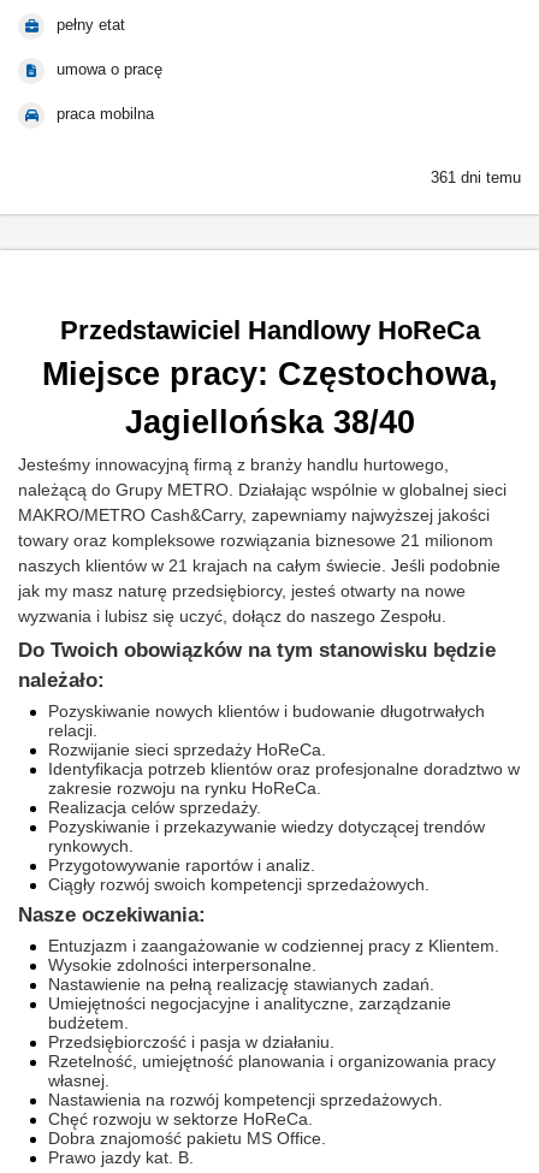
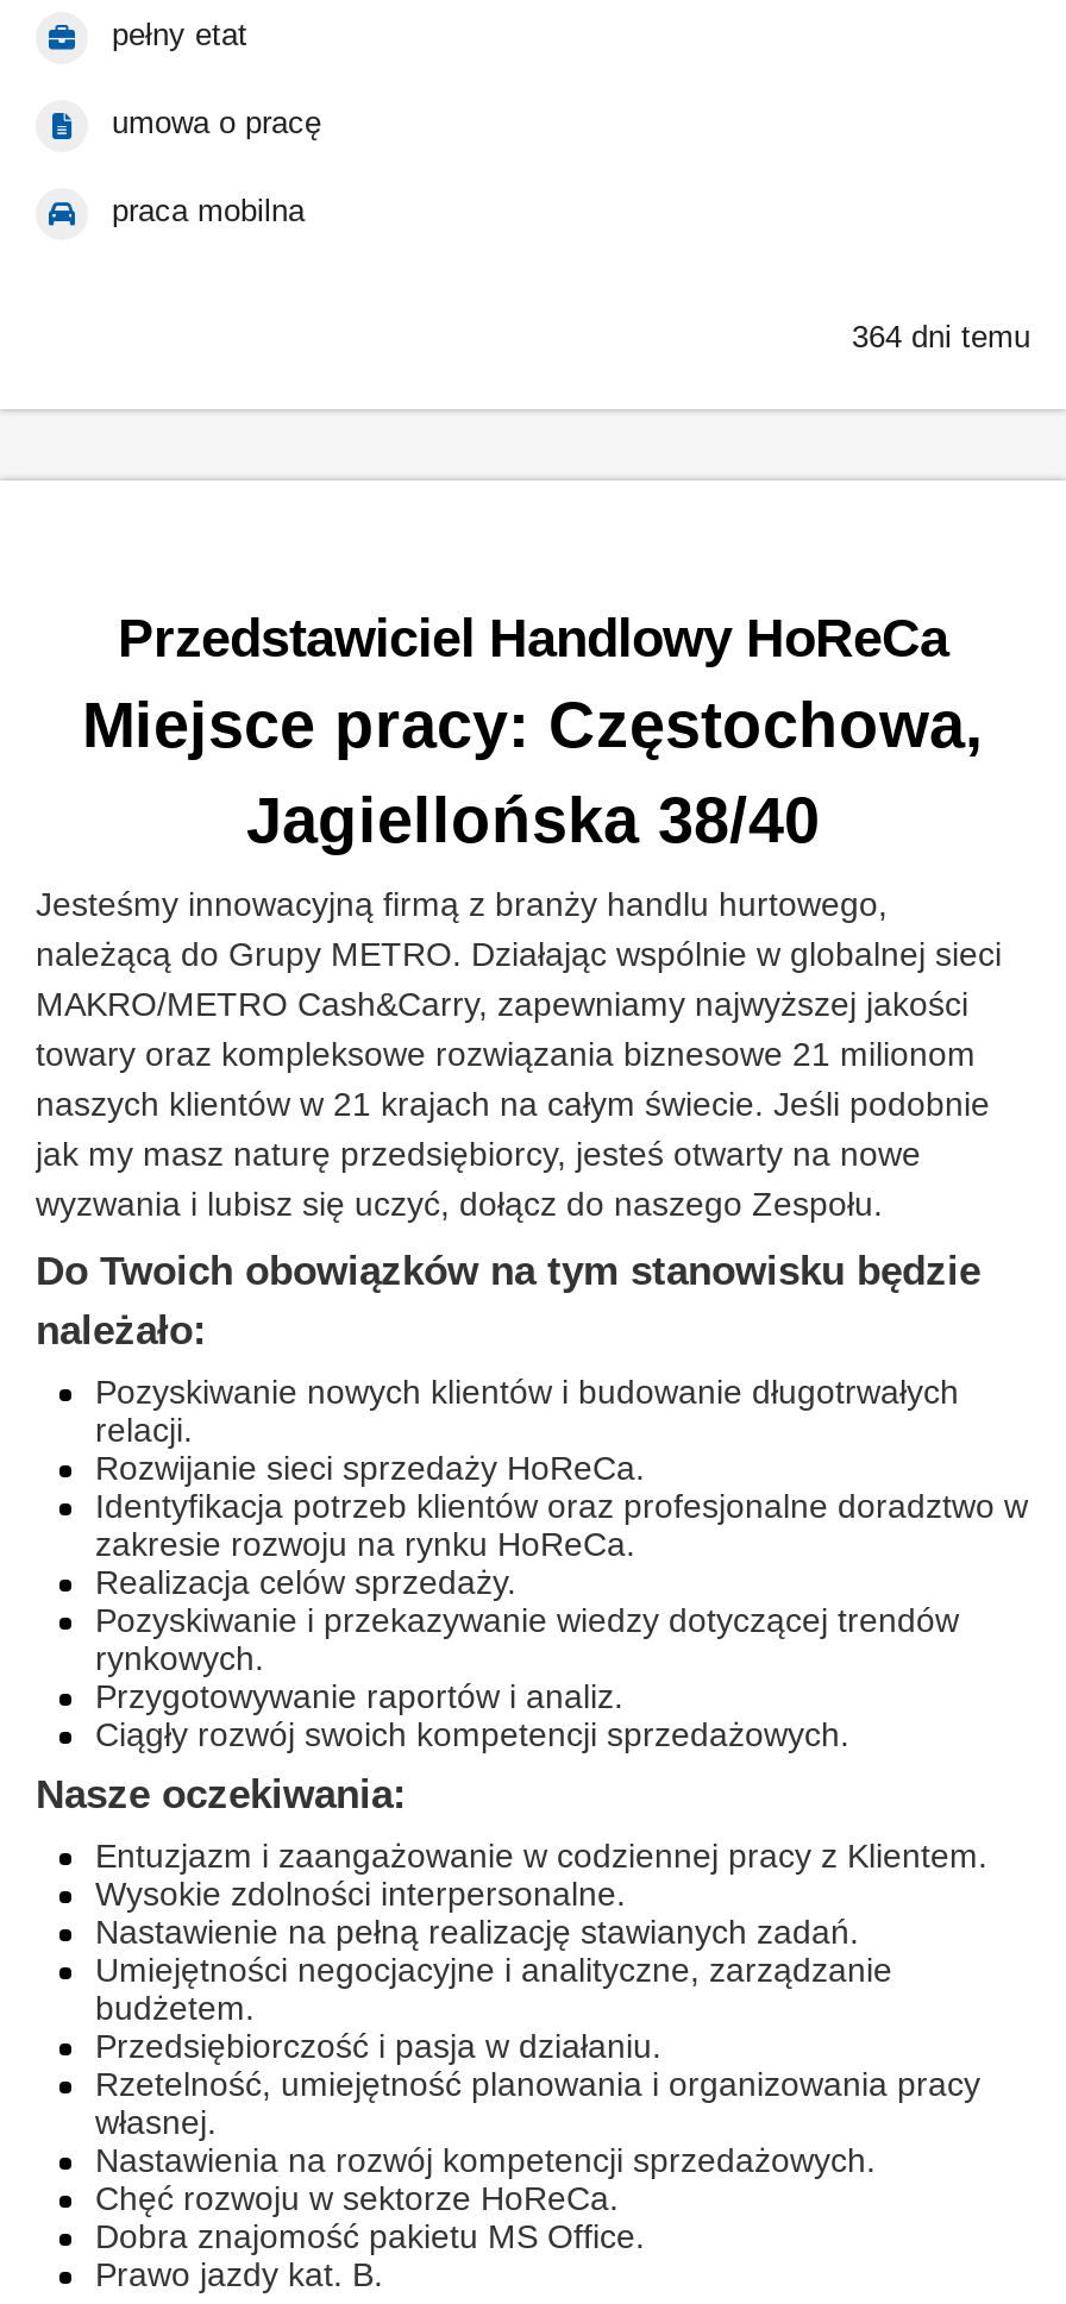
- 361 dni temu
+ 364 dni temu
